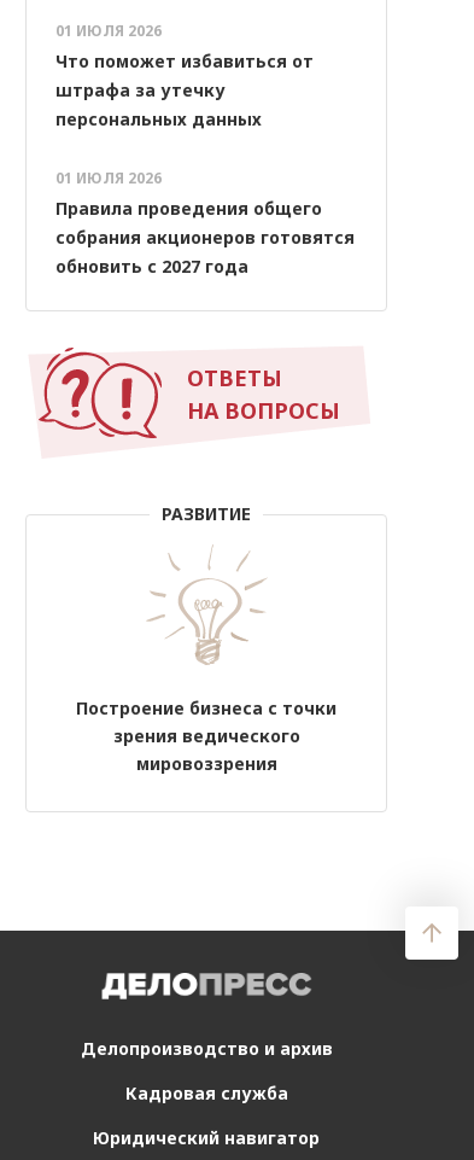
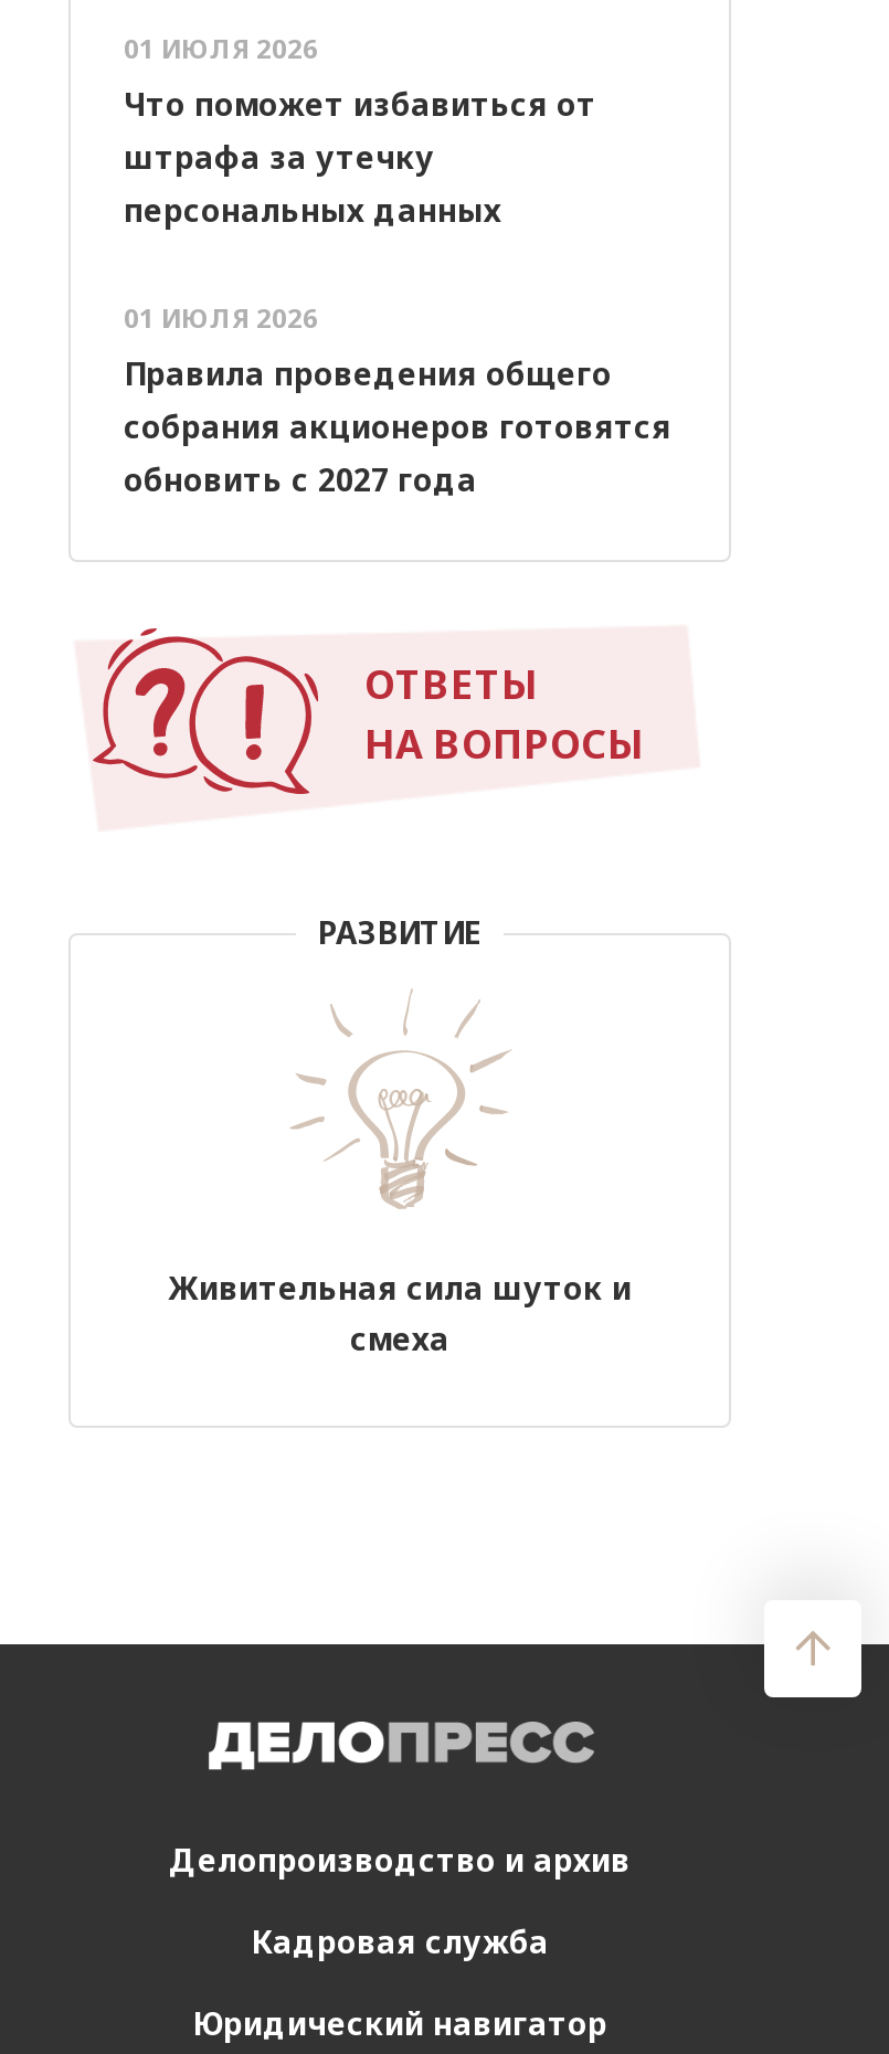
- Построение бизнеса с точки
- зрения ведического
- мировоззрения
+ Живительная сила шуток и
+ смеха
